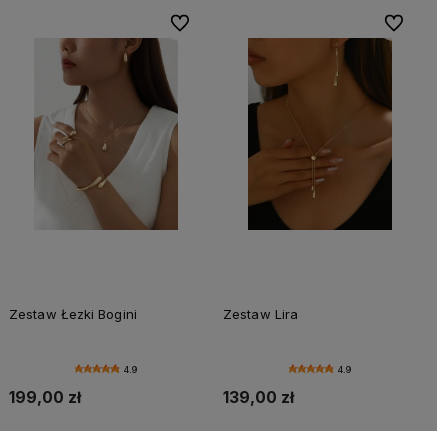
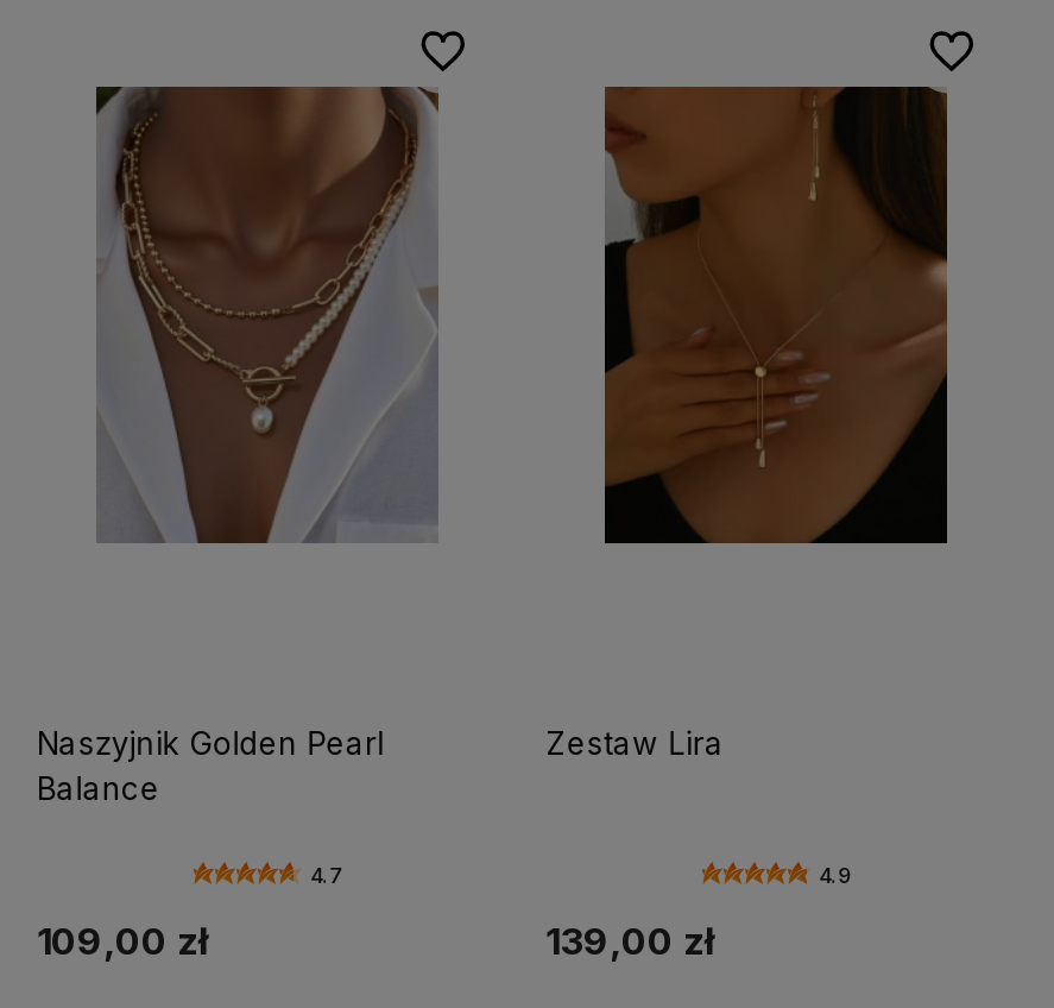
- [image]
+ [image]

- Zestaw Łezki Bogini
+ Naszyjnik Golden Pearl
+ Balance

- 4.9
+ 4.7

- 199,00 zł
+ 109,00 zł
